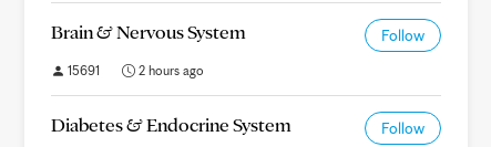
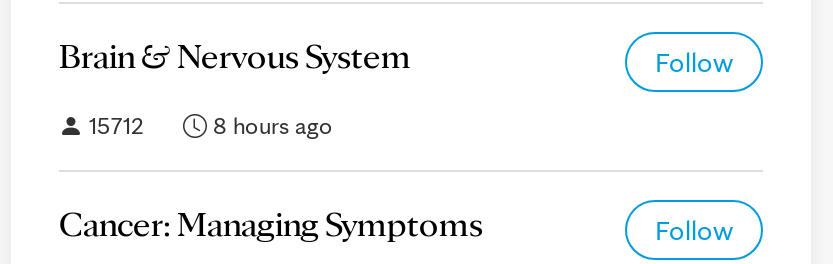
- 15691
- 2 hours ago
+ 15712
+ 8 hours ago

- Diabetes & Endocrine System
+ Cancer: Managing Symptoms
